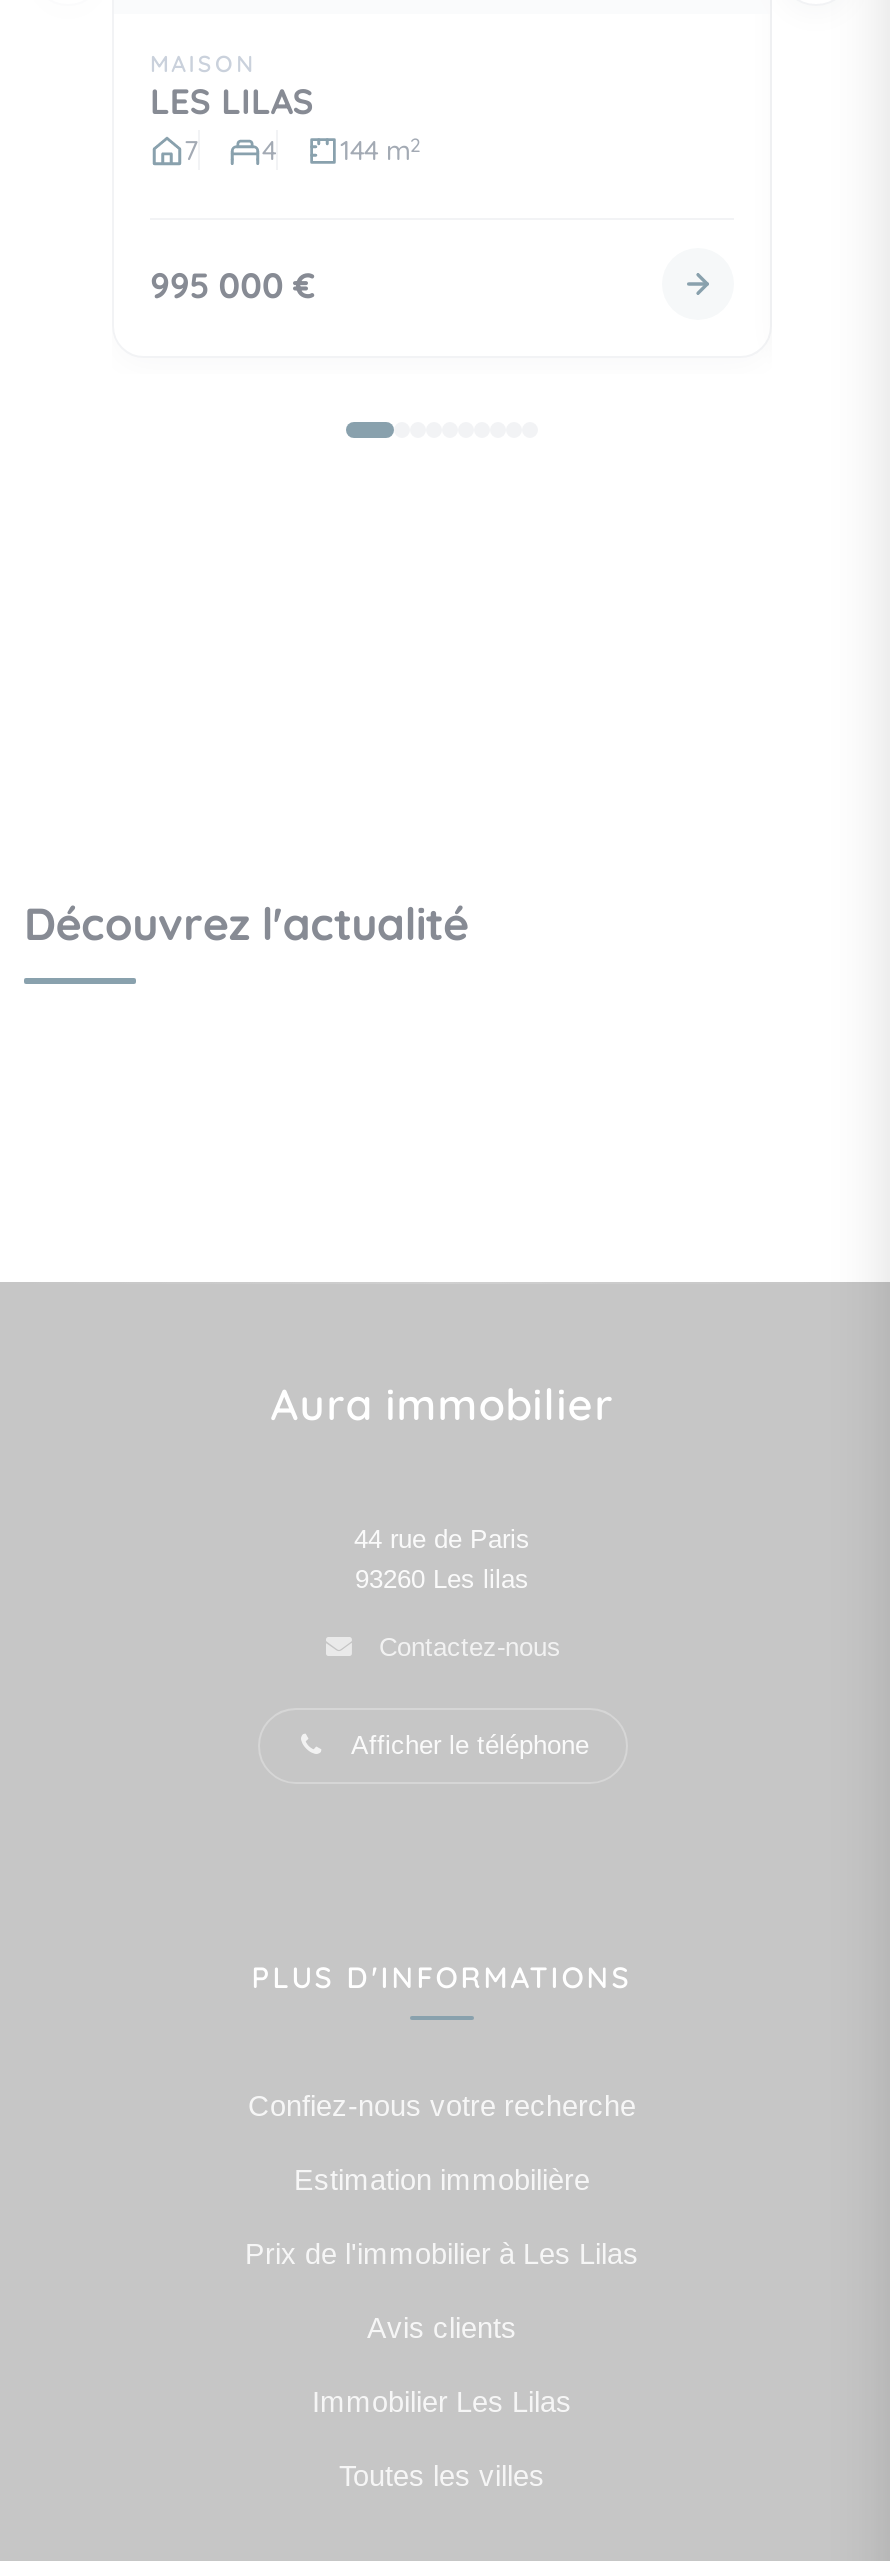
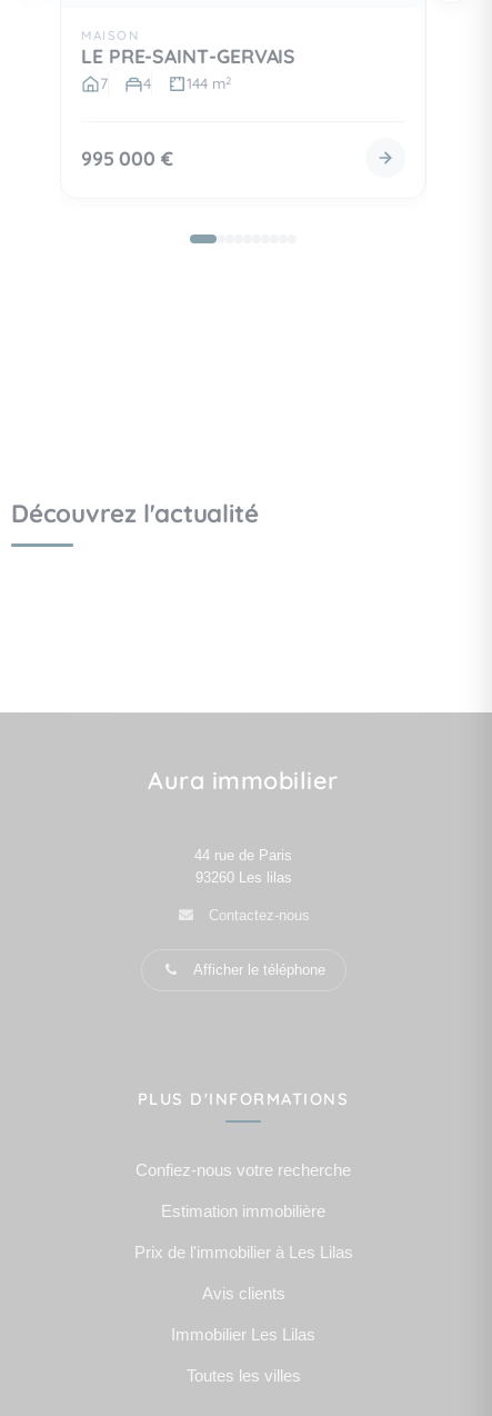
- LES LILAS
+ LE PRE-SAINT-GERVAIS
